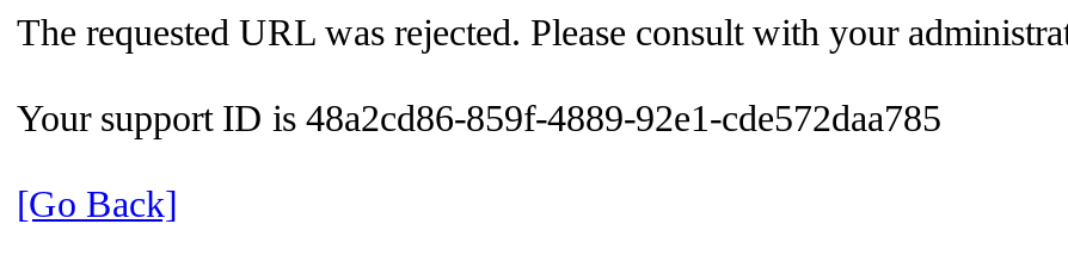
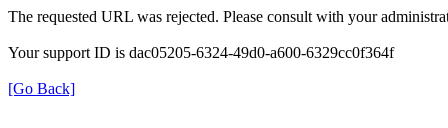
- Your support ID is 48a2cd86-859f-4889-92e1-cde572daa785
+ Your support ID is dac05205-6324-49d0-a600-6329cc0f364f
